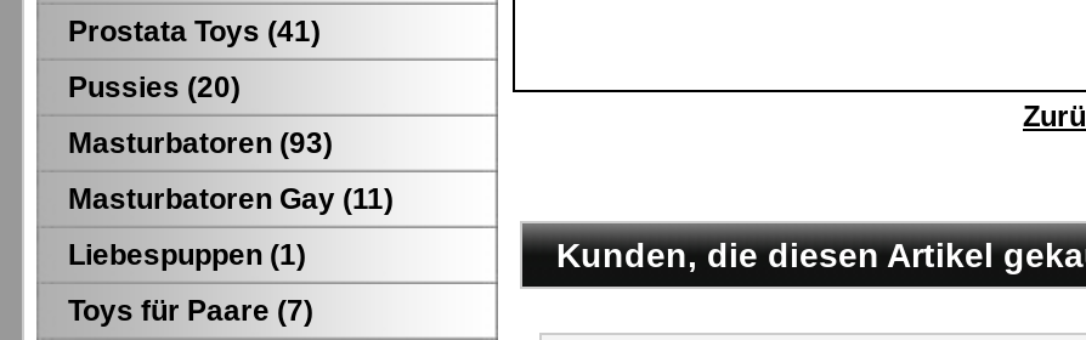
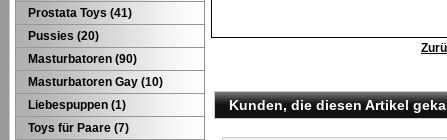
- Masturbatoren (93)
+ Masturbatoren (90)

- Masturbatoren Gay (11)
+ Masturbatoren Gay (10)
